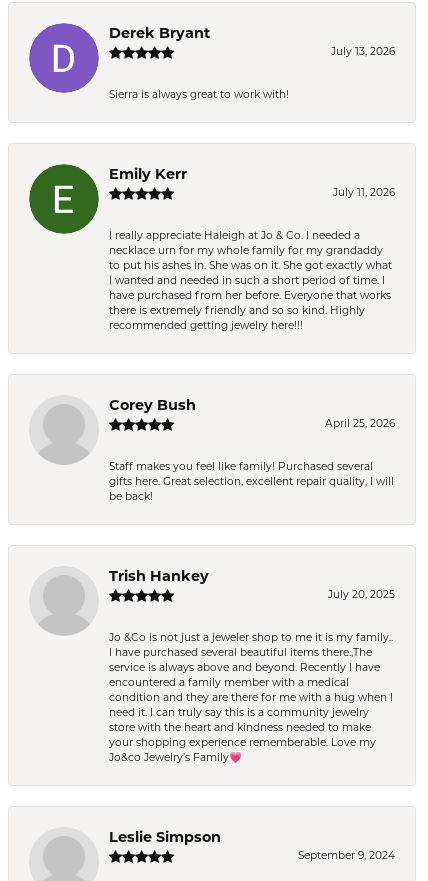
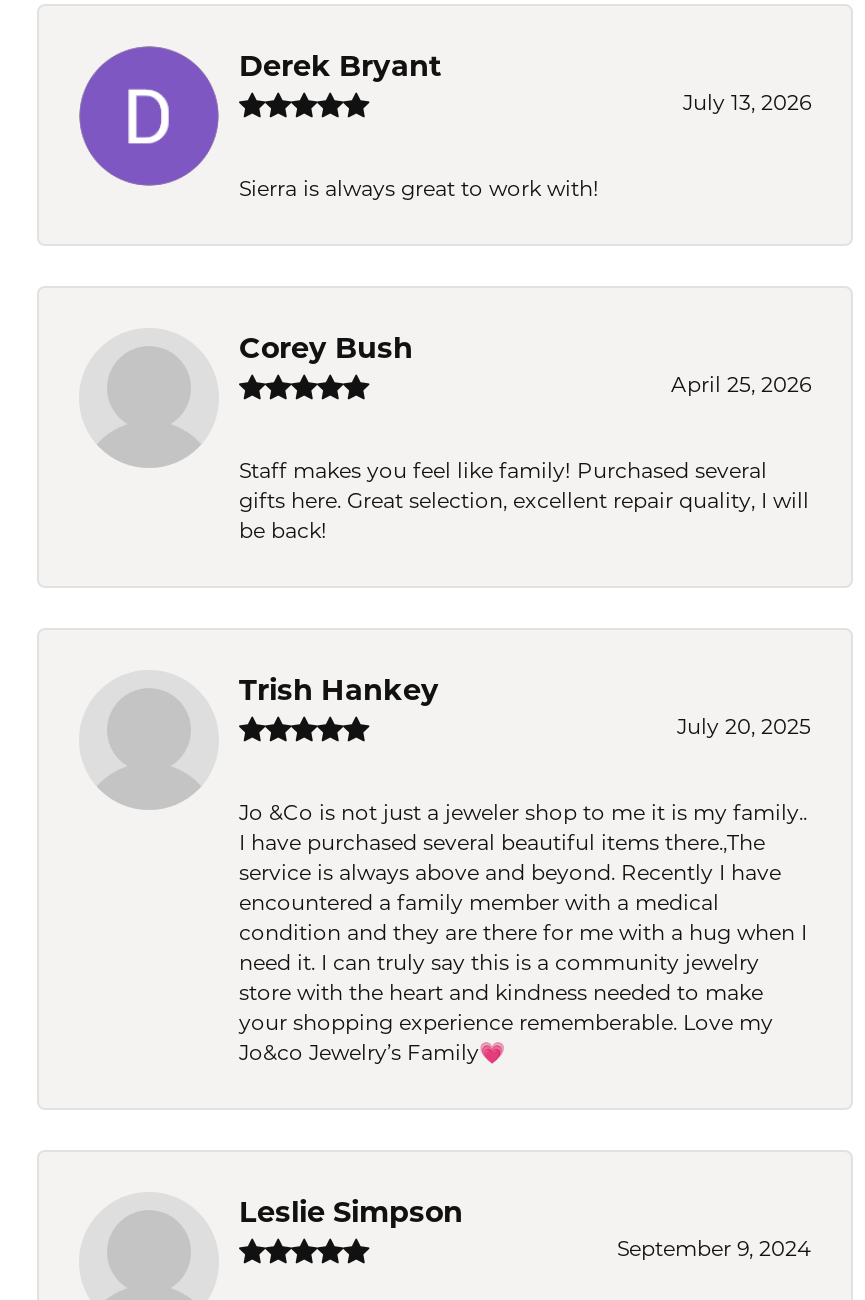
- [image]
- Emily Kerr
- July 11, 2026
- I really appreciate Haleigh at Jo & Co. I needed a
- necklace urn for my whole family for my grandaddy
- to put his ashes in. She was on it. She got exactly what
- I wanted and needed in such a short period of time. I
- have purchased from her before. Everyone that works
- there is extremely friendly and so so kind. Highly
- recommended getting jewelry here!!!
